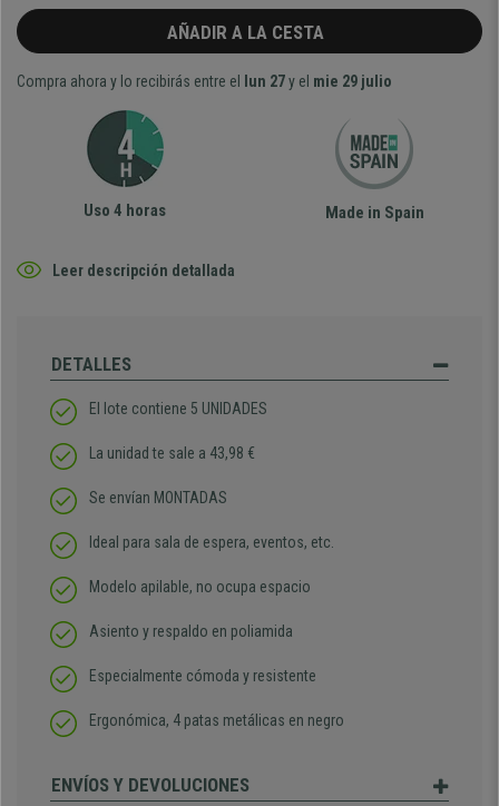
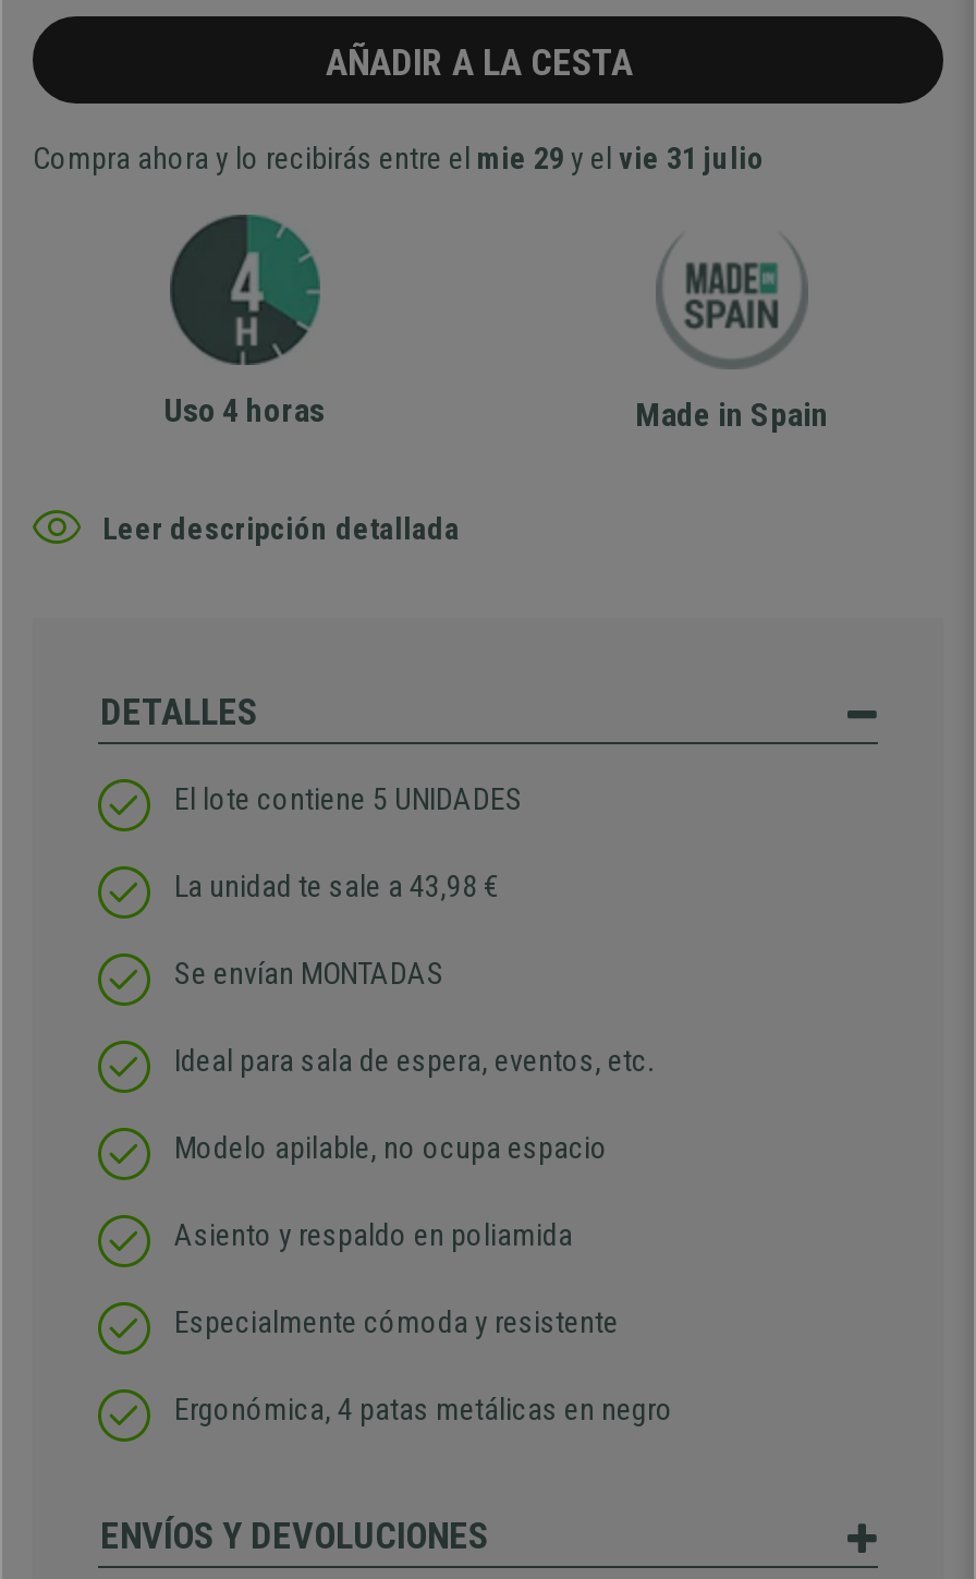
- Compra ahora y lo recibirás entre el lun 27 y el mie 29 julio
+ Compra ahora y lo recibirás entre el mie 29 y el vie 31 julio
